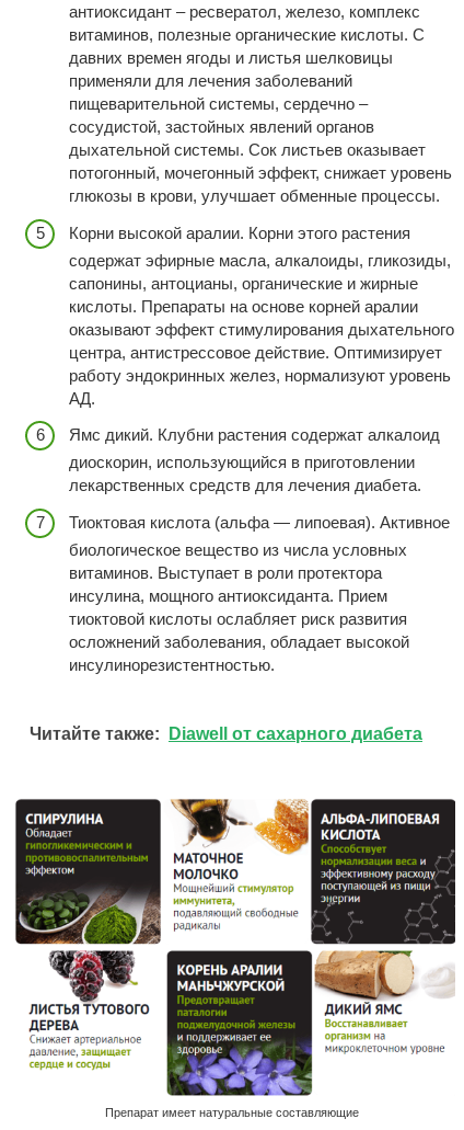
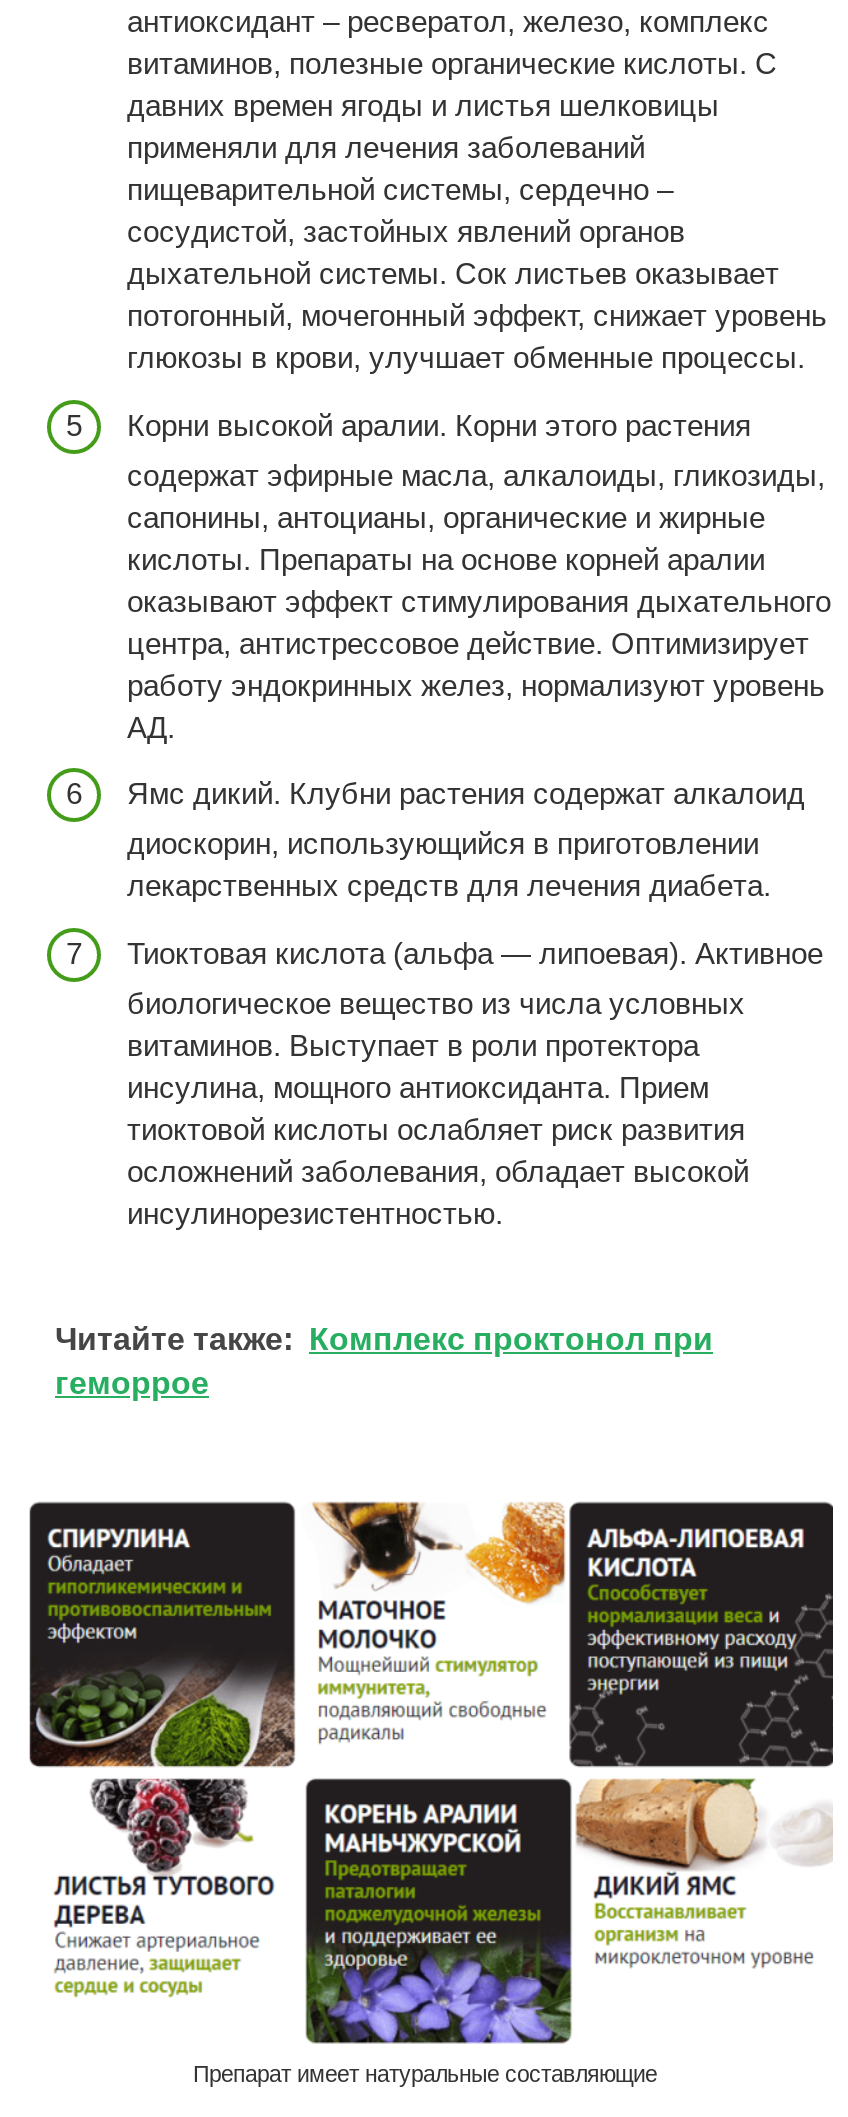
- Читайте также: Diawell от сахарного диабета
+ Читайте также: Комплекс проктонол при
+ геморрое
